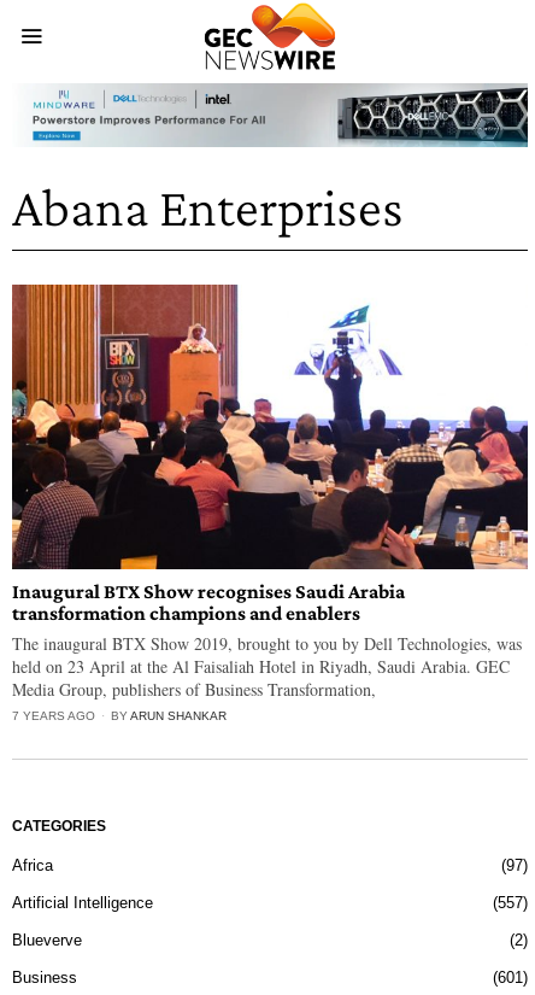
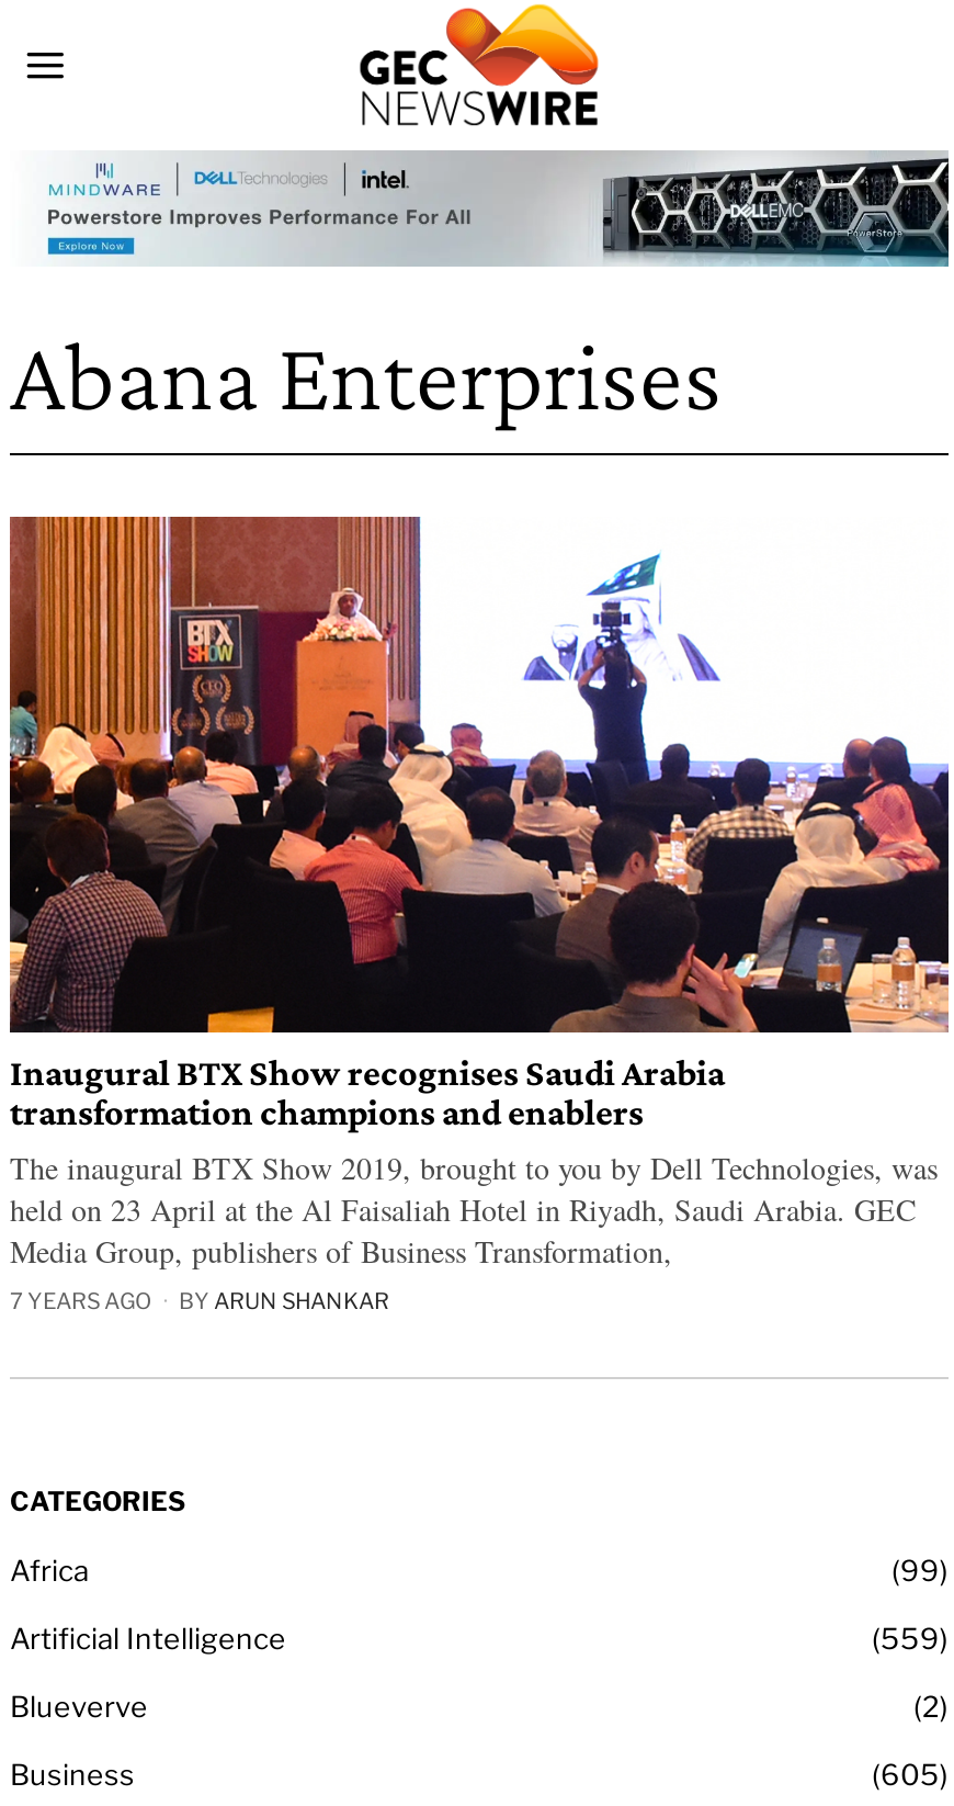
- 97
+ 99

- 557
+ 559

- 601
+ 605
